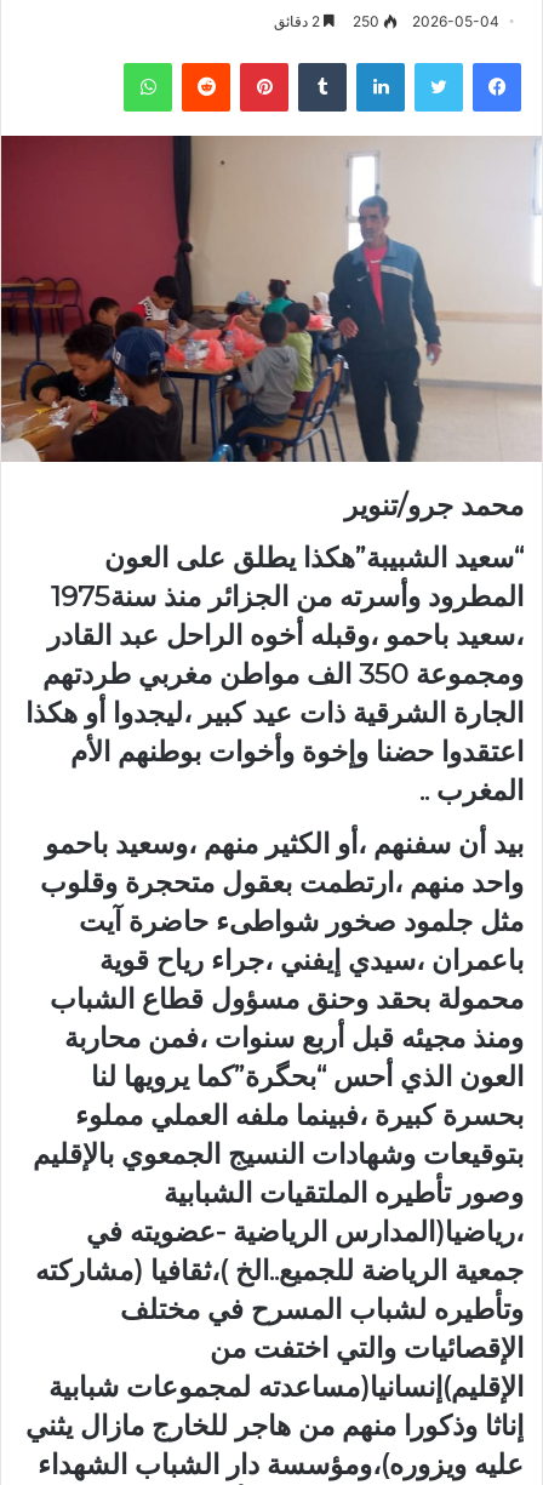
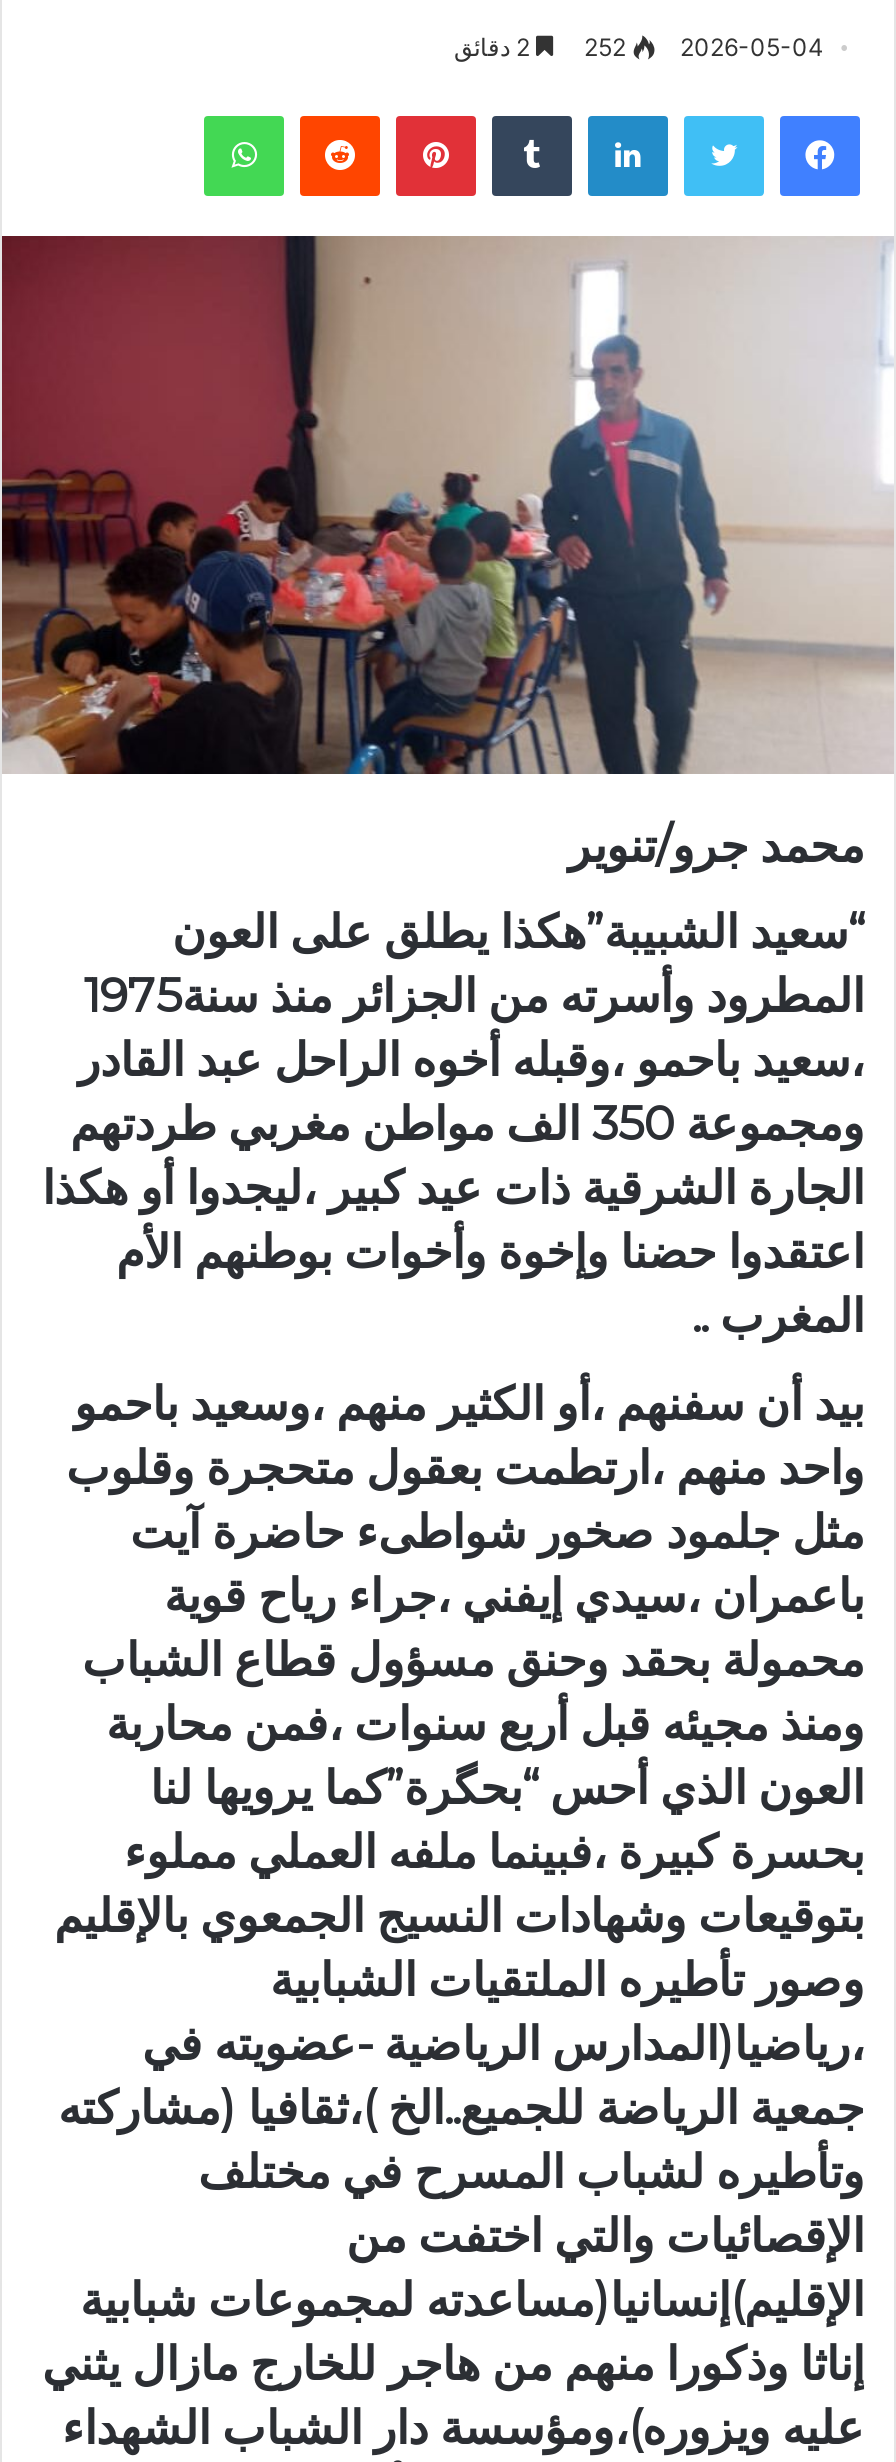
- 250
+ 252
